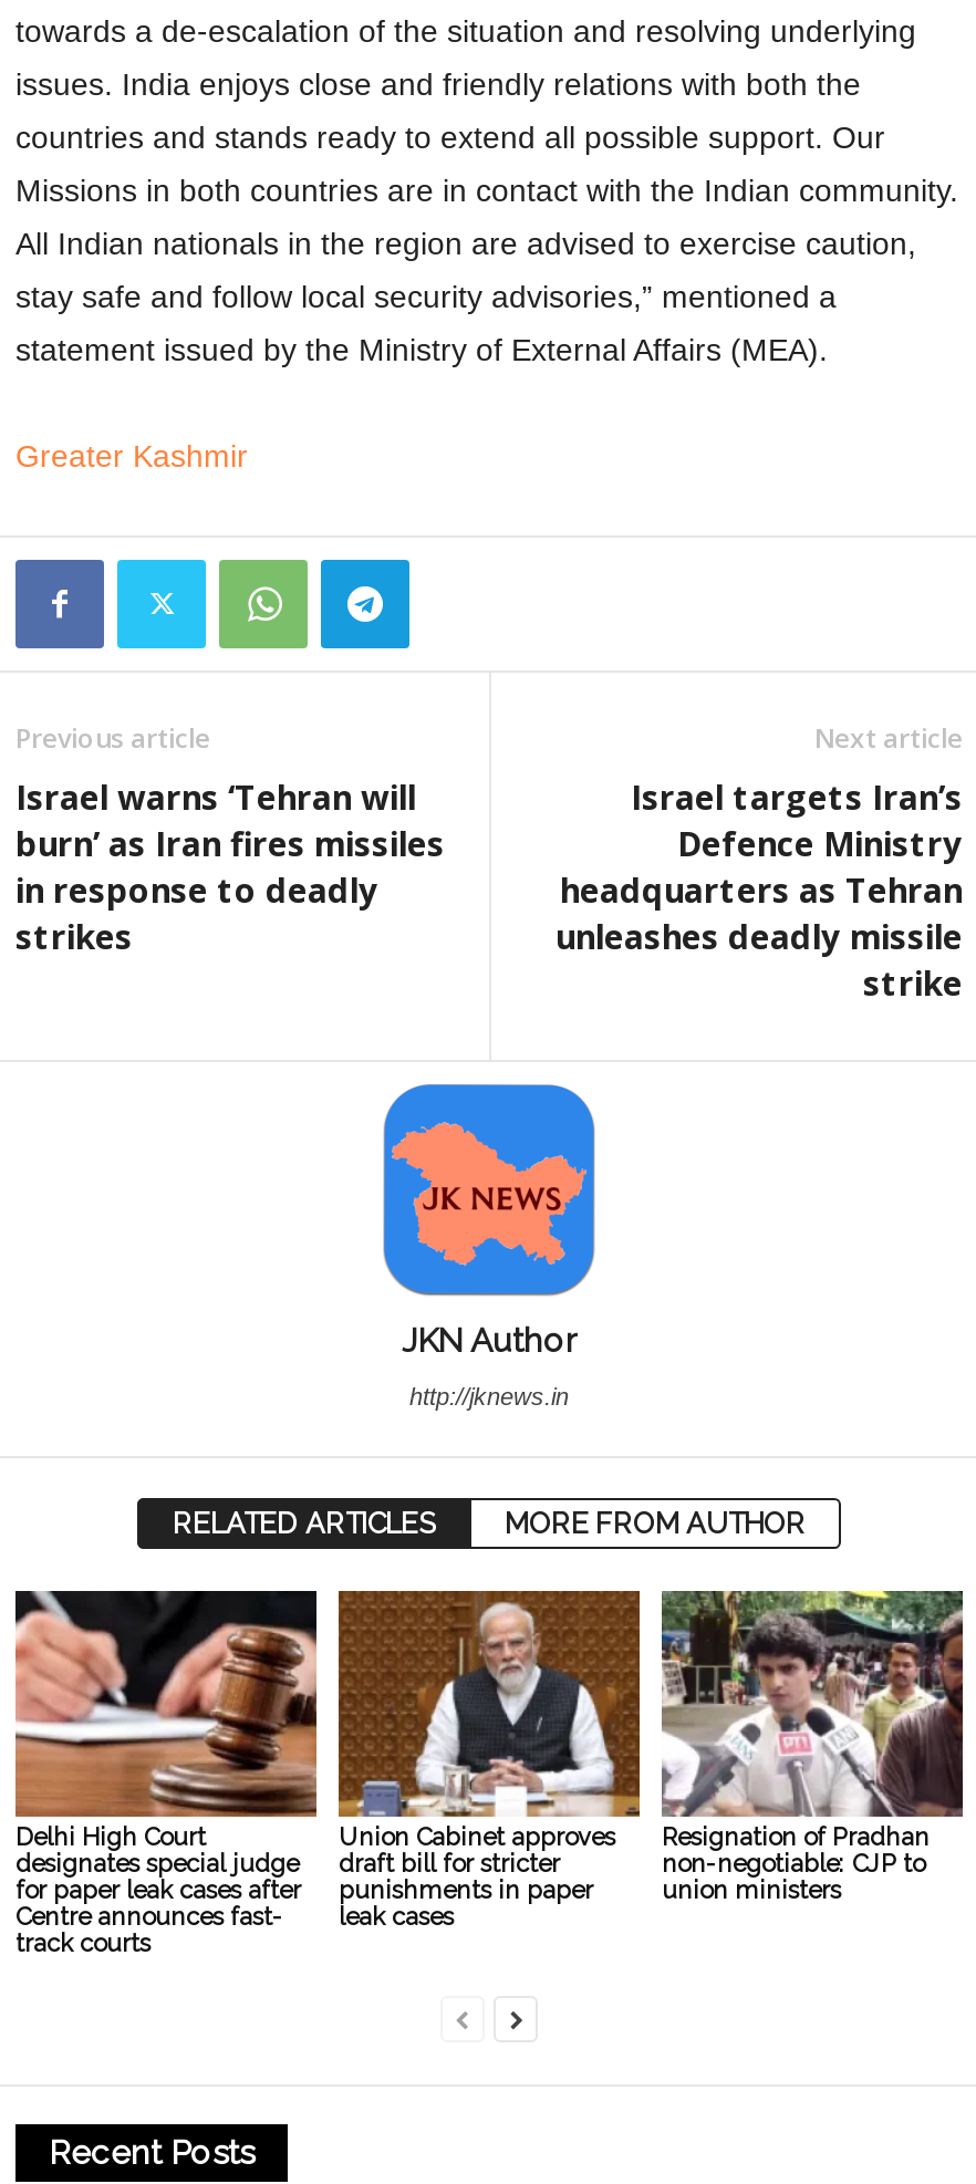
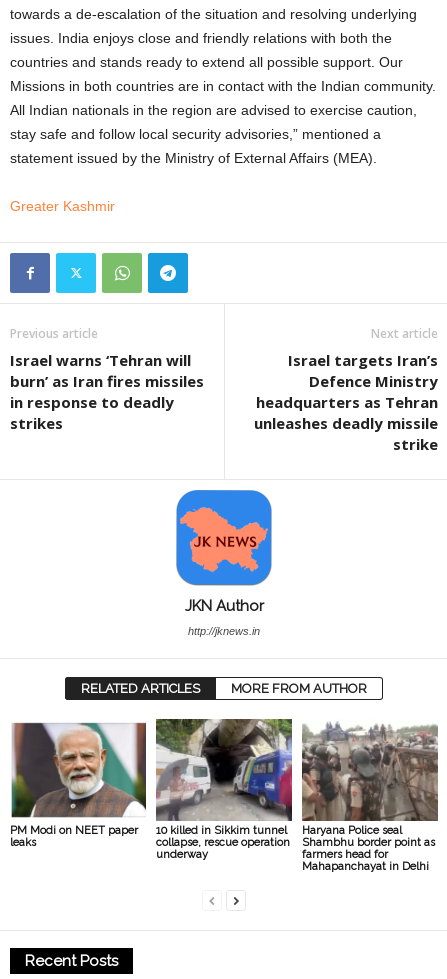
- [image]
- Delhi High Court
- designates special judge
- for paper leak cases after
- Centre announces fast-
- track courts
+ [image]
+ PM Modi on NEET paper
+ leaks

- [image]
- Union Cabinet approves
- draft bill for stricter
- punishments in paper
- leak cases
+ [image]
+ 10 killed in Sikkim tunnel
+ collapse, rescue operation
+ underway

- [image]
- Resignation of Pradhan
- non-negotiable: CJP to
- union ministers
+ [image]
+ Haryana Police seal
+ Shambhu border point as
+ farmers head for
+ Mahapanchayat in Delhi
